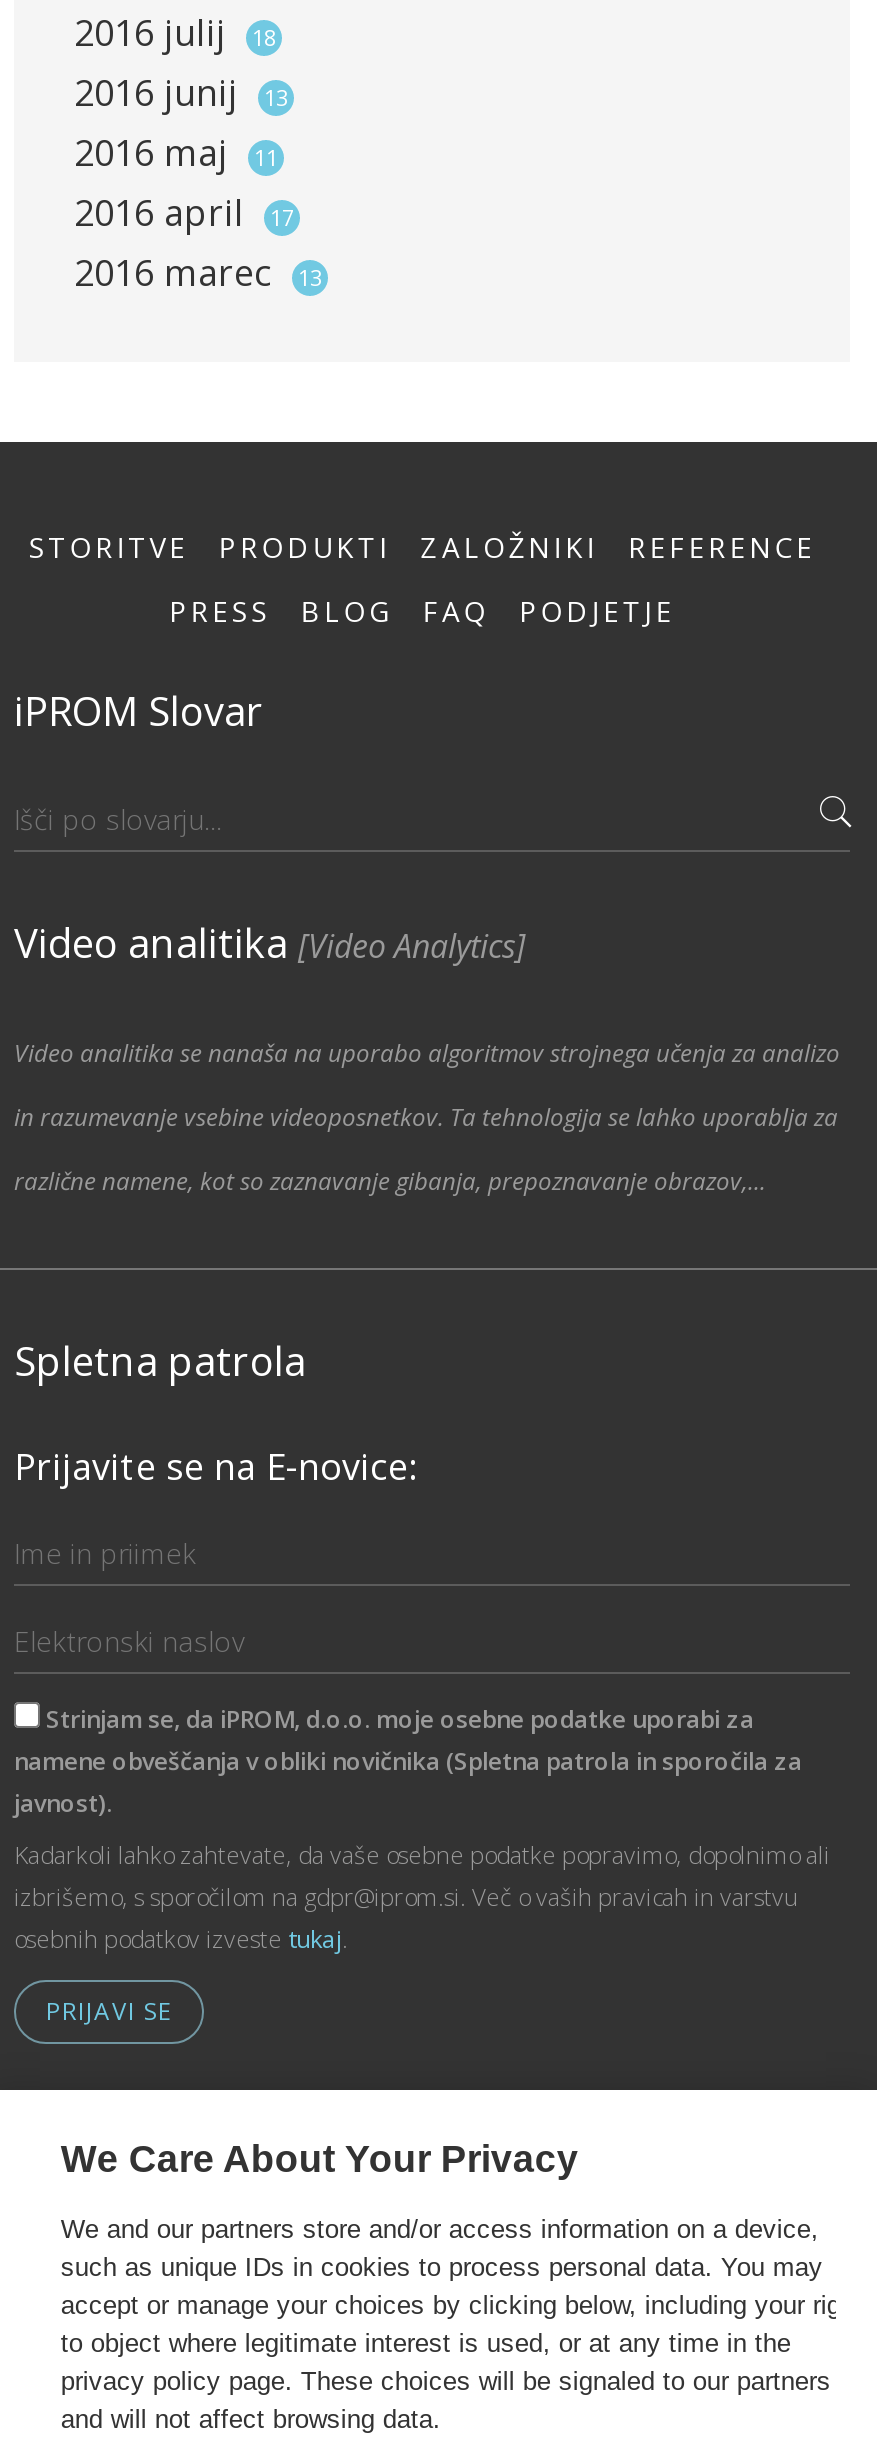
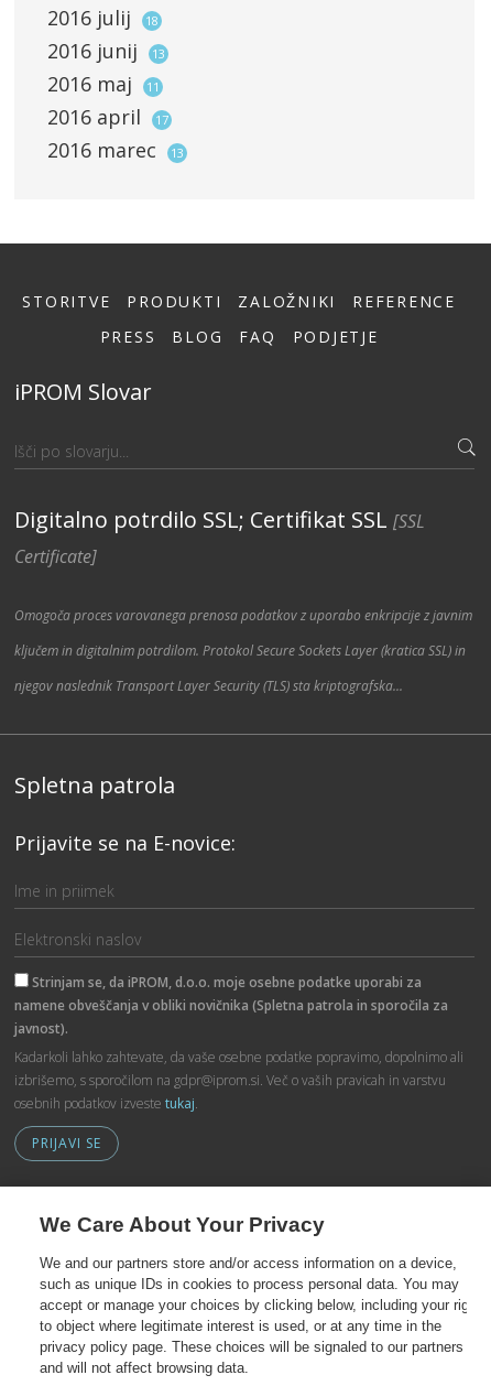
- Video analitika [Video Analytics]
+ Digitalno potrdilo SSL; Certifikat SSL [SSL
+ Certificate]

- Video analitika se nanaša na uporabo algoritmov strojnega učenja za analizo
+ Omogoča proces varovanega prenosa podatkov z uporabo enkripcije z javnim

- in razumevanje vsebine videoposnetkov. Ta tehnologija se lahko uporablja za
+ ključem in digitalnim potrdilom. Protokol Secure Sockets Layer (kratica SSL) in

- različne namene, kot so zaznavanje gibanja, prepoznavanje obrazov,...
+ njegov naslednik Transport Layer Security (TLS) sta kriptografska...
